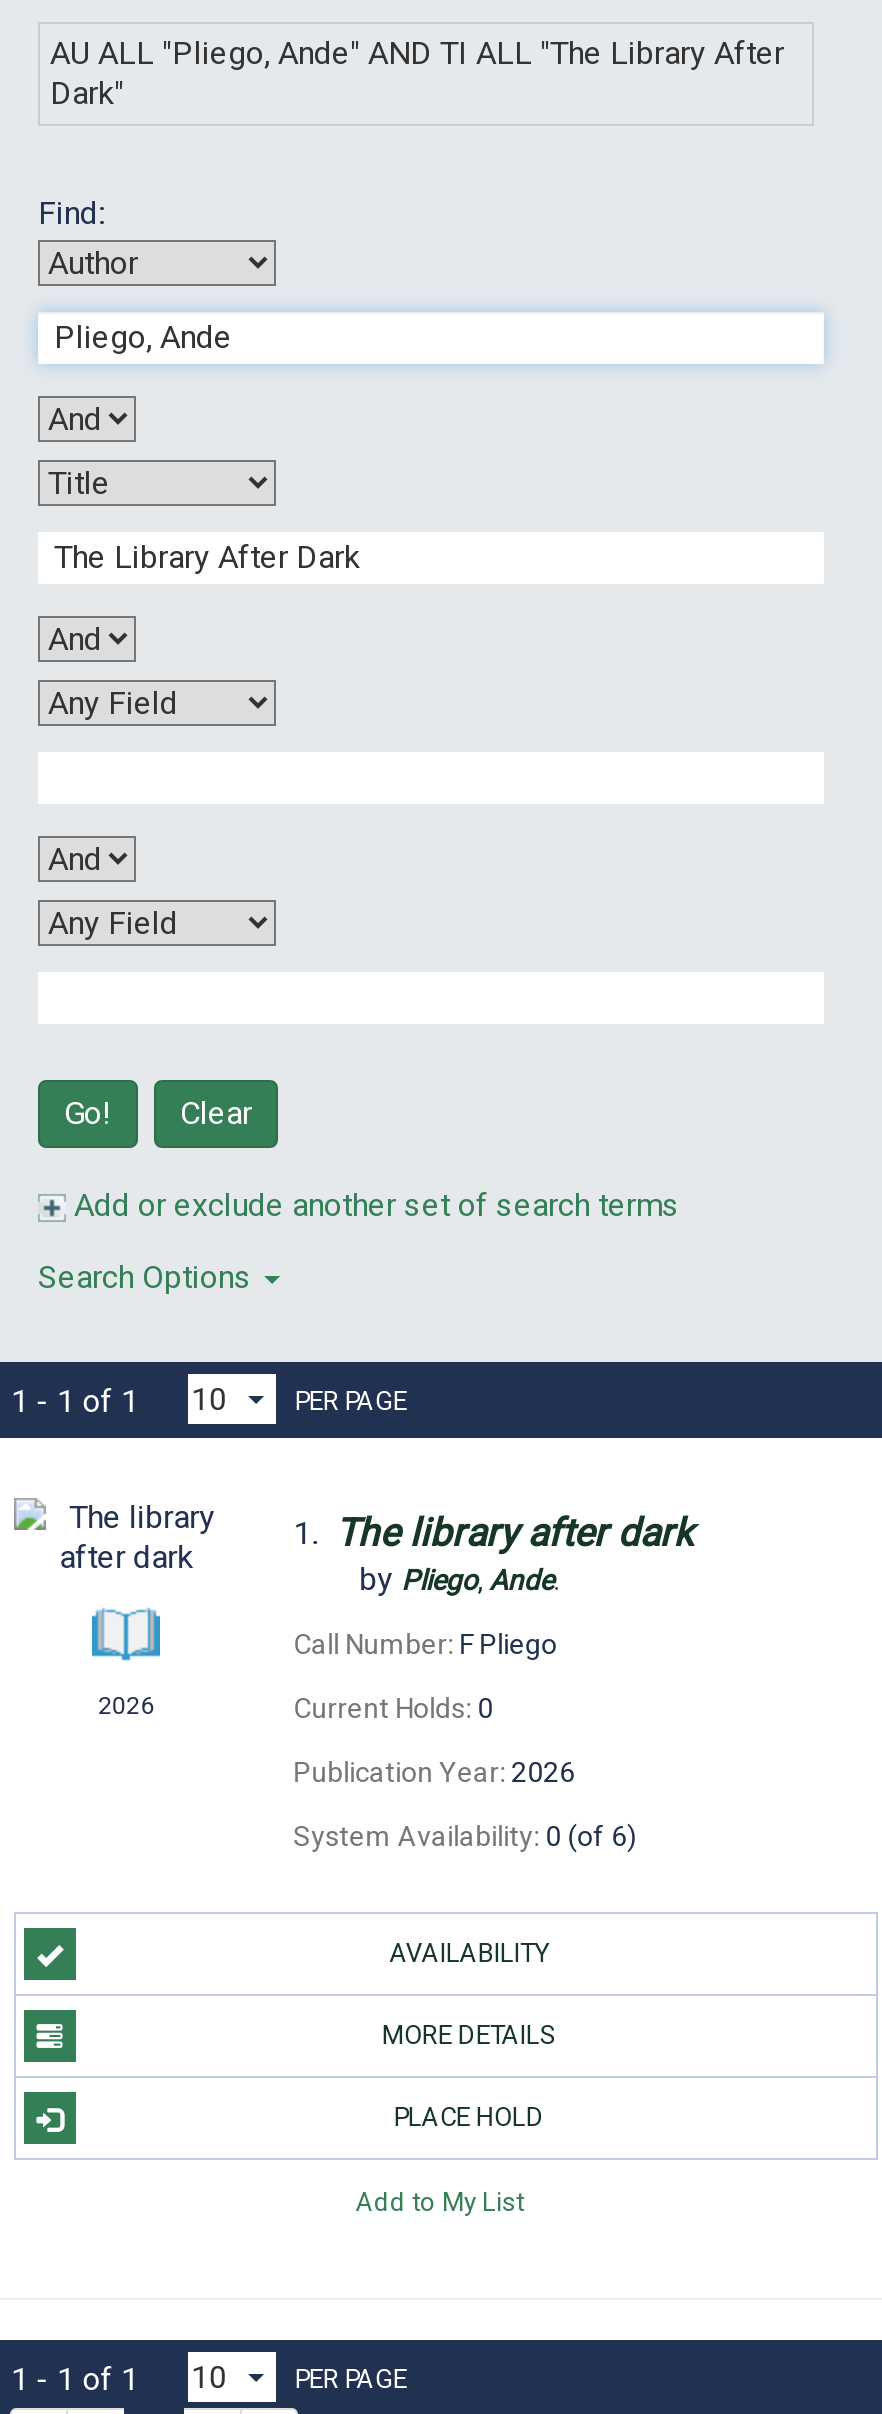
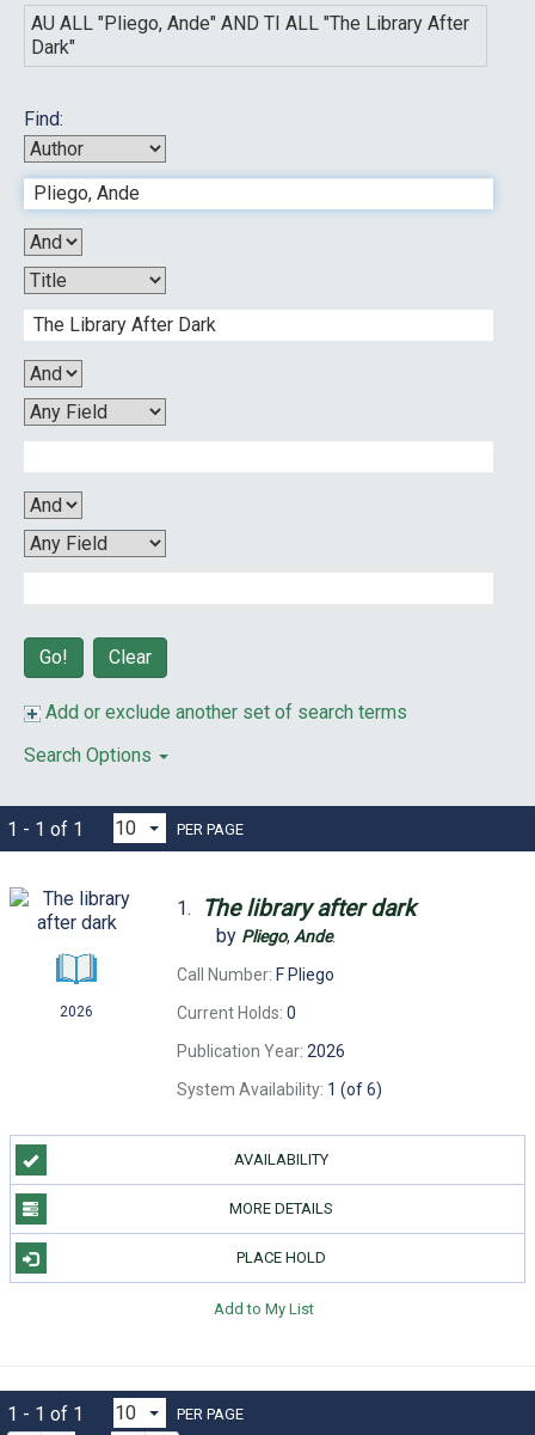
- System Availability: 0 (of 6)
+ System Availability: 1 (of 6)
